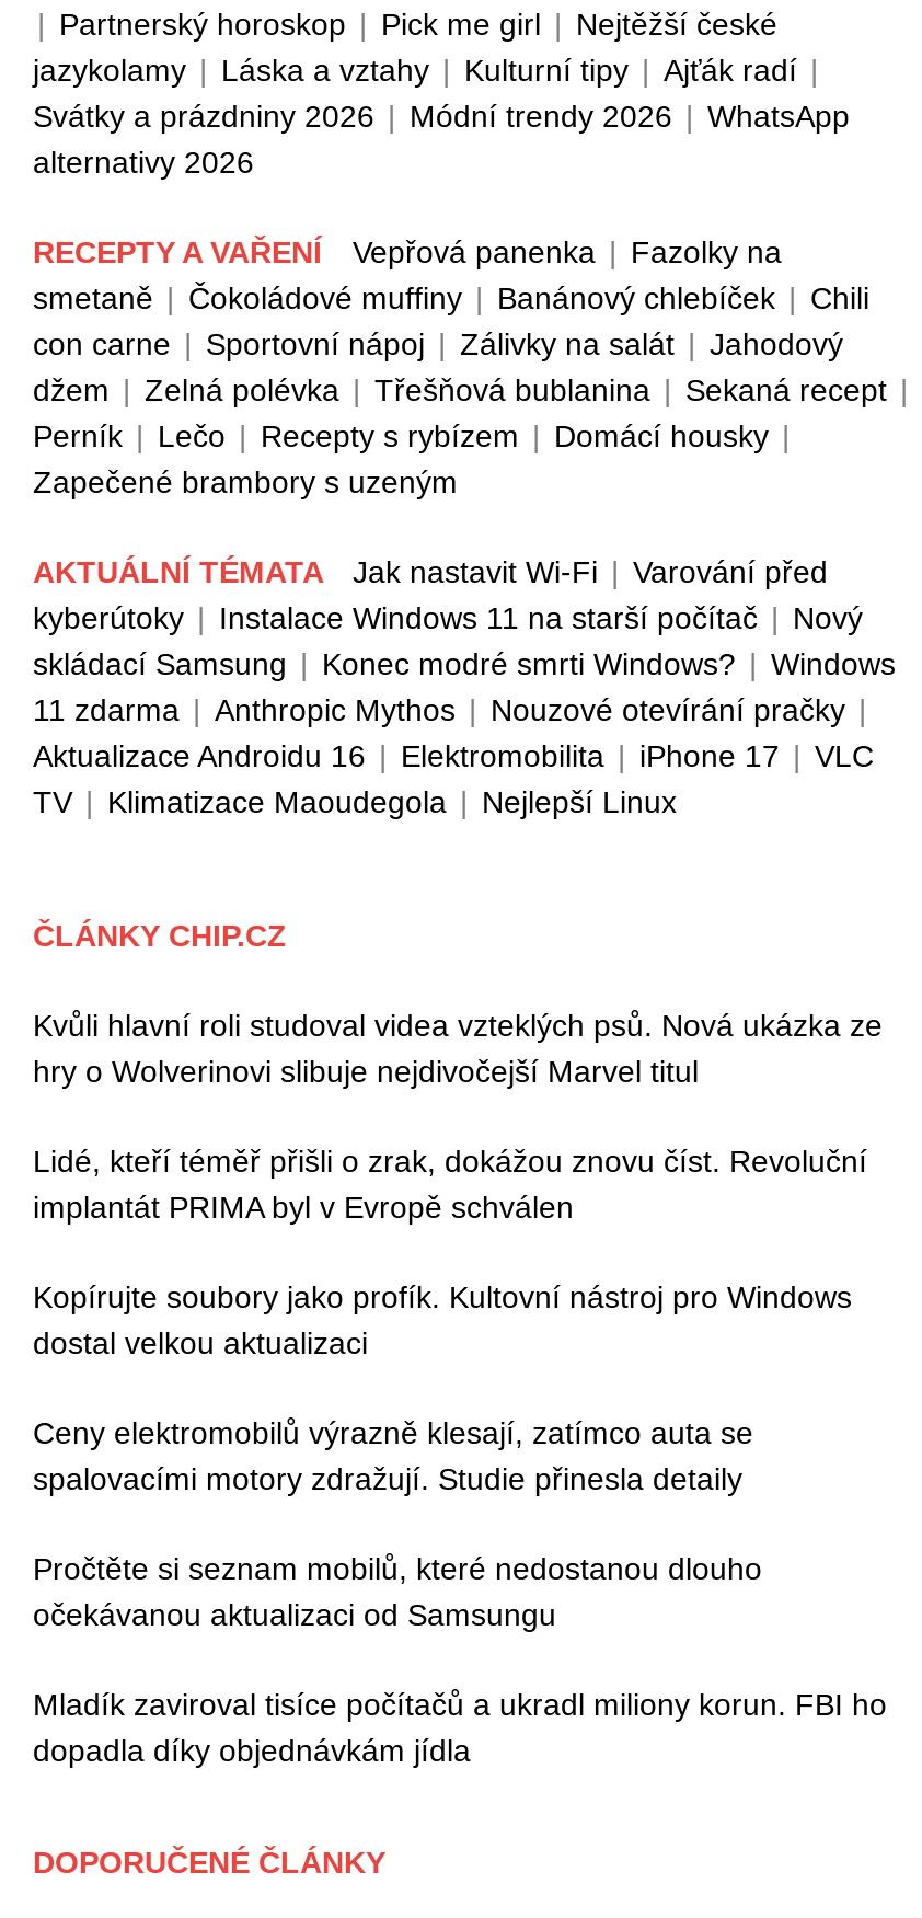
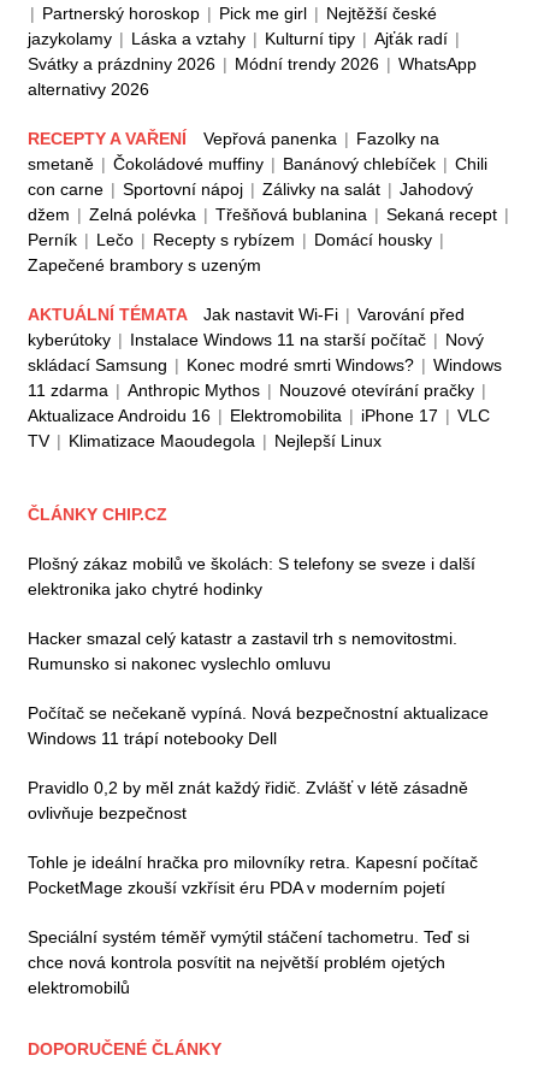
- Kvůli hlavní roli studoval videa vzteklých psů. Nová ukázka ze
- hry o Wolverinovi slibuje nejdivočejší Marvel titul
+ Plošný zákaz mobilů ve školách: S telefony se sveze i další
+ elektronika jako chytré hodinky

- Lidé, kteří téměř přišli o zrak, dokážou znovu číst. Revoluční
- implantát PRIMA byl v Evropě schválen
+ Hacker smazal celý katastr a zastavil trh s nemovitostmi.
+ Rumunsko si nakonec vyslechlo omluvu

- Kopírujte soubory jako profík. Kultovní nástroj pro Windows
- dostal velkou aktualizaci
+ Počítač se nečekaně vypíná. Nová bezpečnostní aktualizace
+ Windows 11 trápí notebooky Dell

- Ceny elektromobilů výrazně klesají, zatímco auta se
- spalovacími motory zdražují. Studie přinesla detaily
+ Pravidlo 0,2 by měl znát každý řidič. Zvlášť v létě zásadně
+ ovlivňuje bezpečnost

- Pročtěte si seznam mobilů, které nedostanou dlouho
- očekávanou aktualizaci od Samsungu
+ Tohle je ideální hračka pro milovníky retra. Kapesní počítač
+ PocketMage zkouší vzkřísit éru PDA v moderním pojetí

- Mladík zaviroval tisíce počítačů a ukradl miliony korun. FBI ho
- dopadla díky objednávkám jídla
+ Speciální systém téměř vymýtil stáčení tachometru. Teď si
+ chce nová kontrola posvítit na největší problém ojetých
+ elektromobilů
